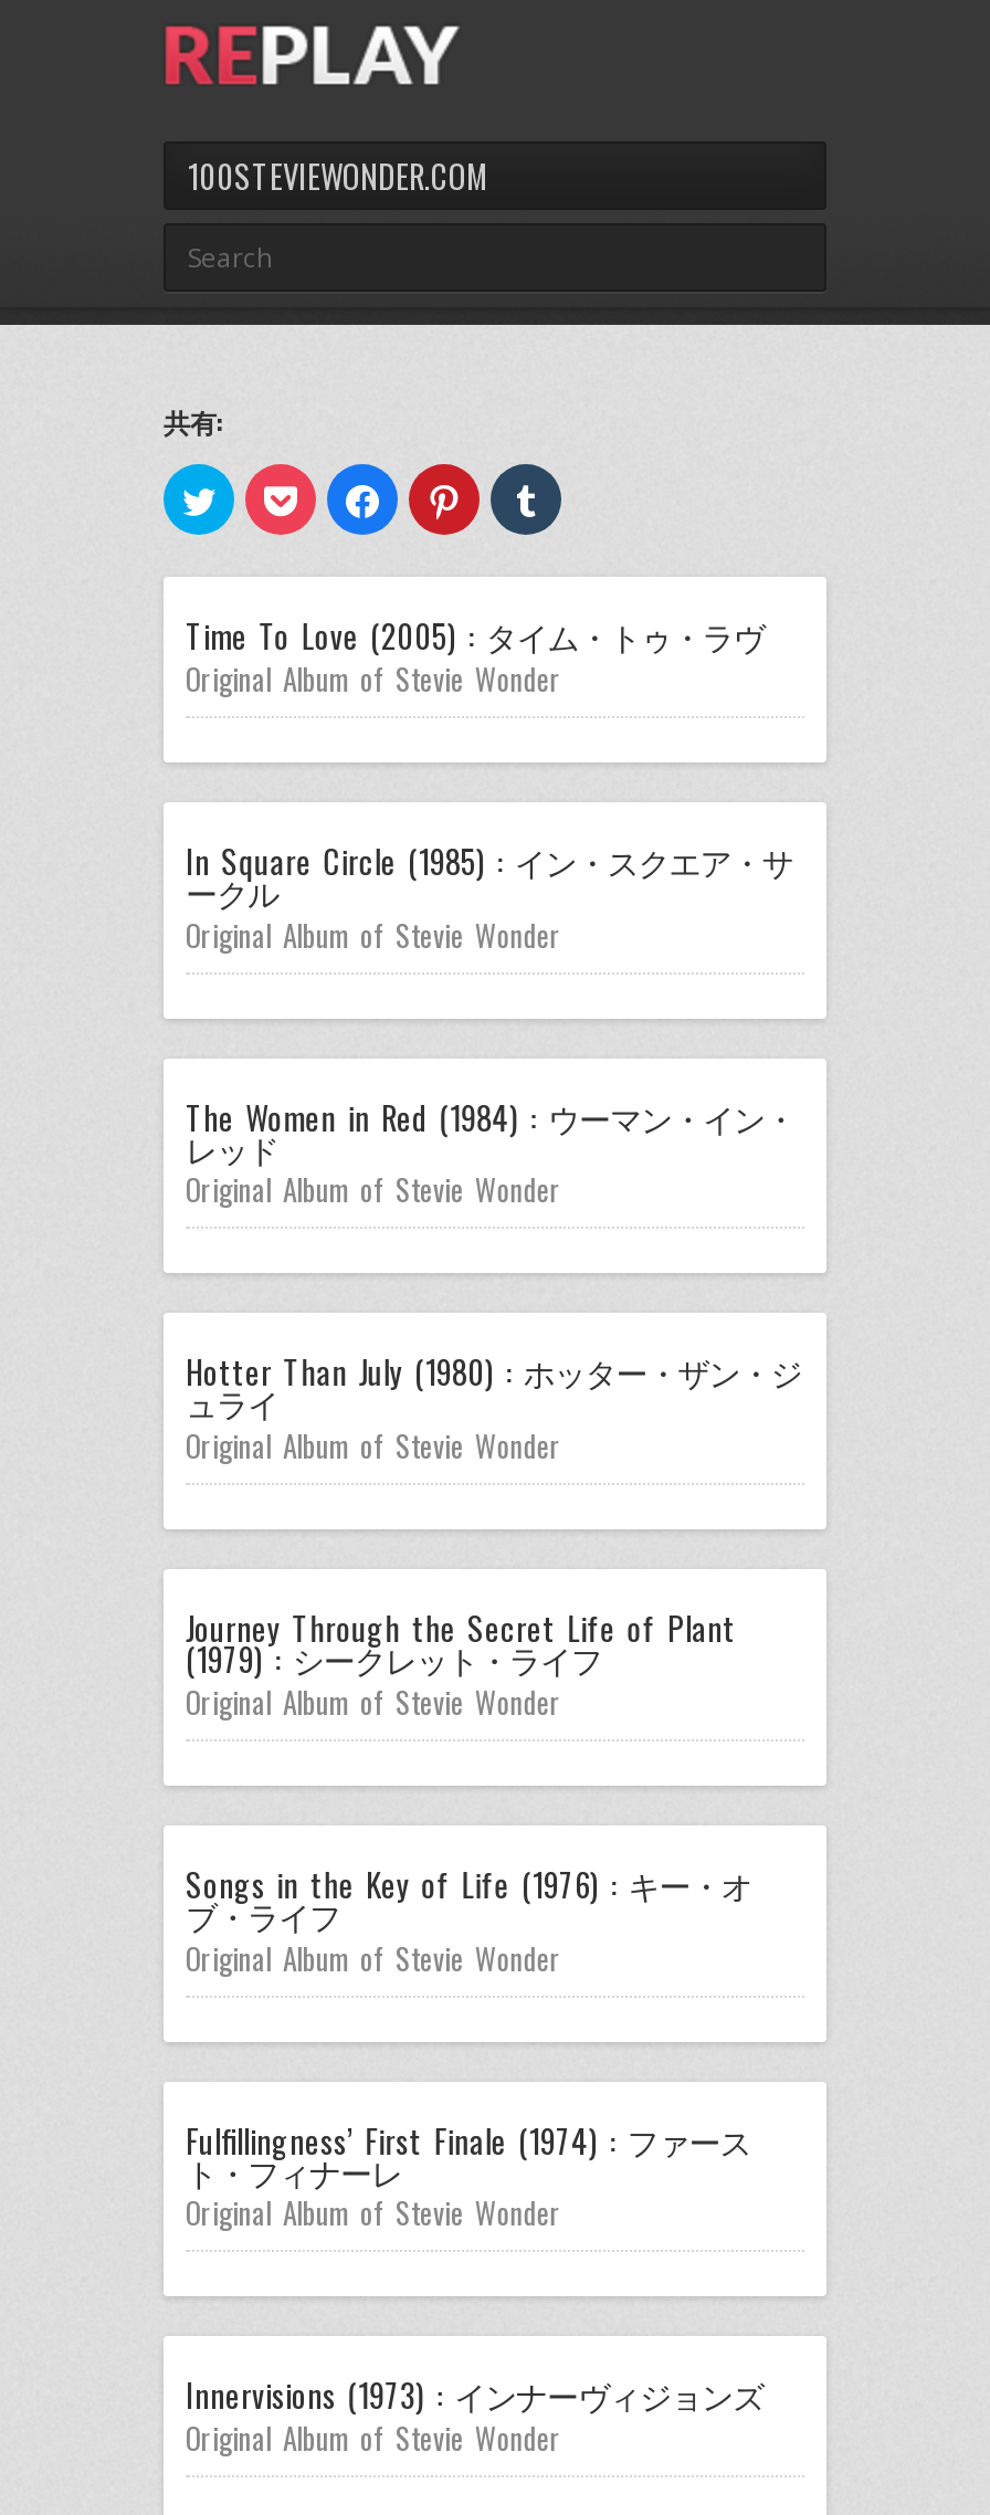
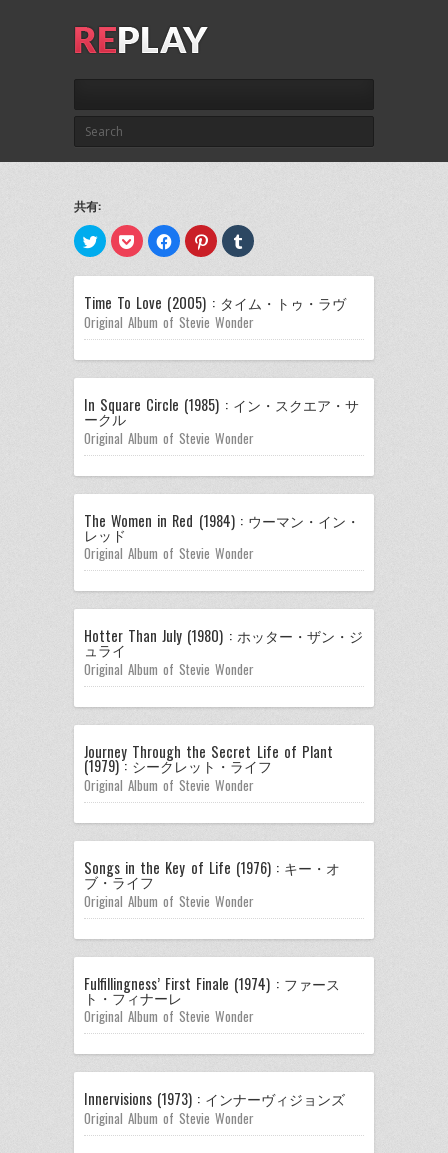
- 100STEVIEWONDER.COM
